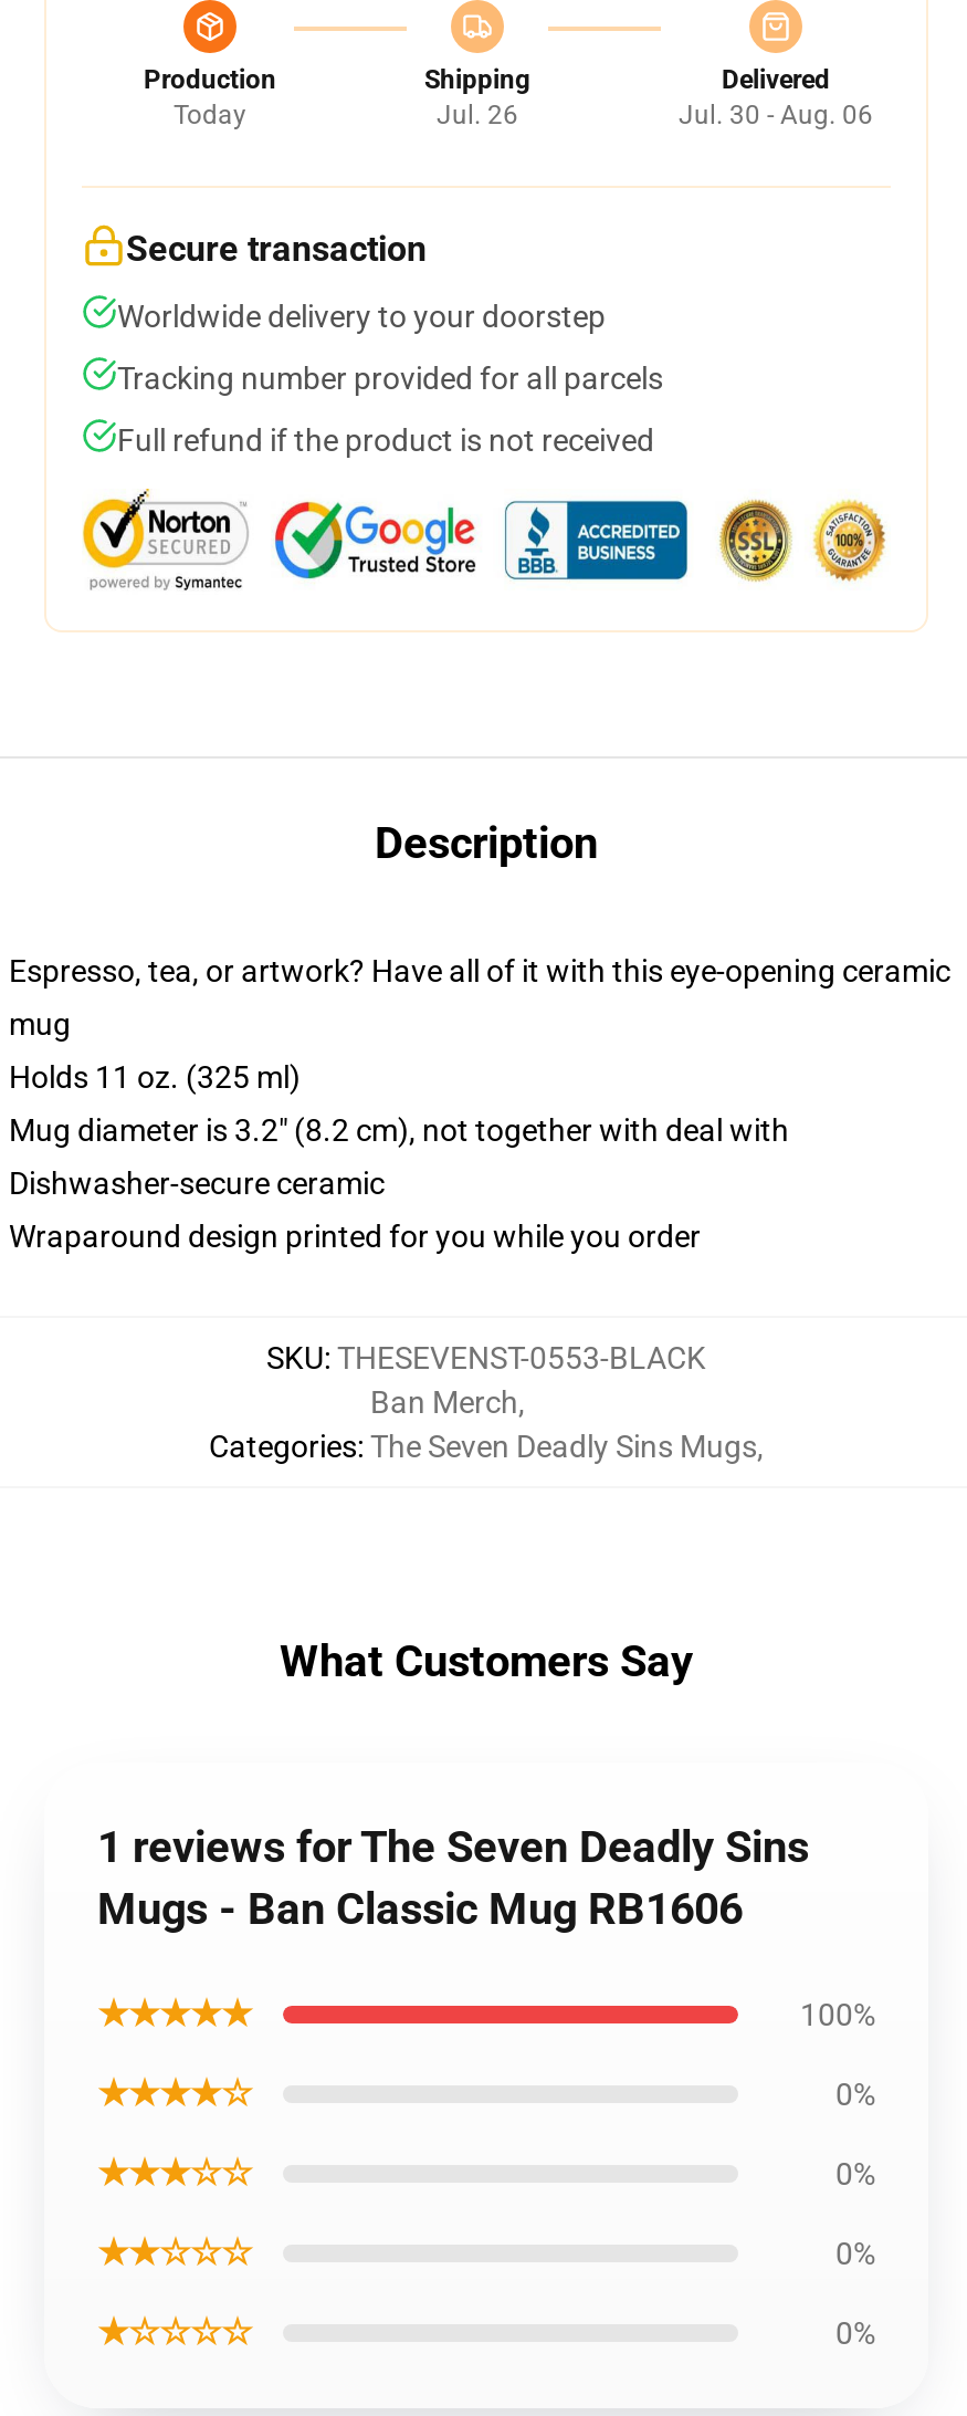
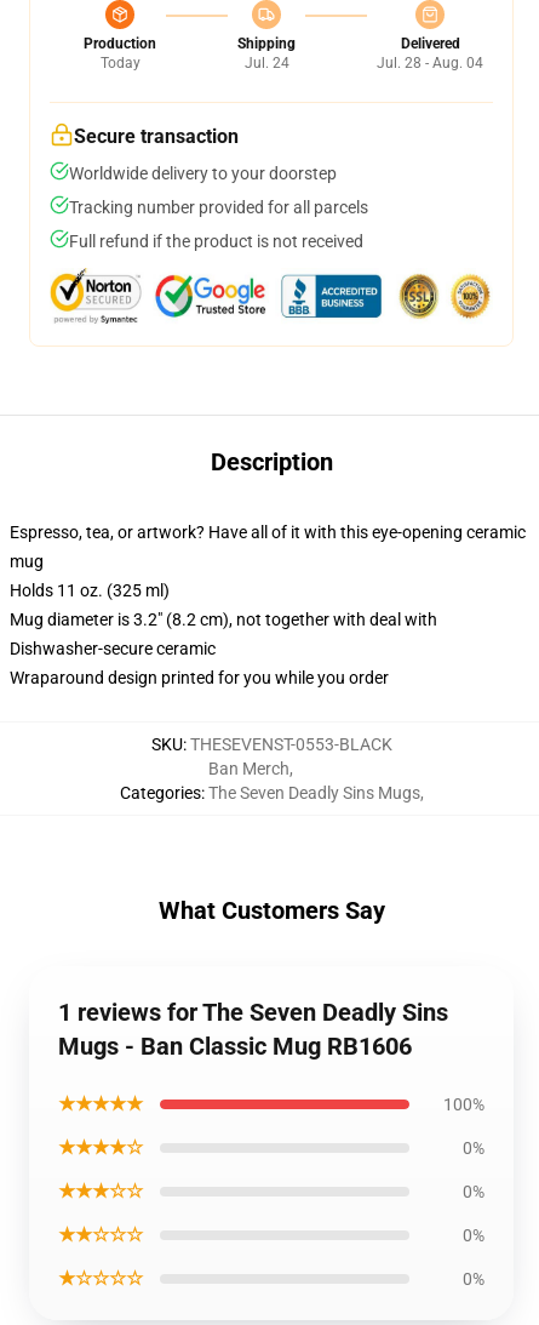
- Jul. 26
+ Jul. 24

- Jul. 30 - Aug. 06
+ Jul. 28 - Aug. 04
